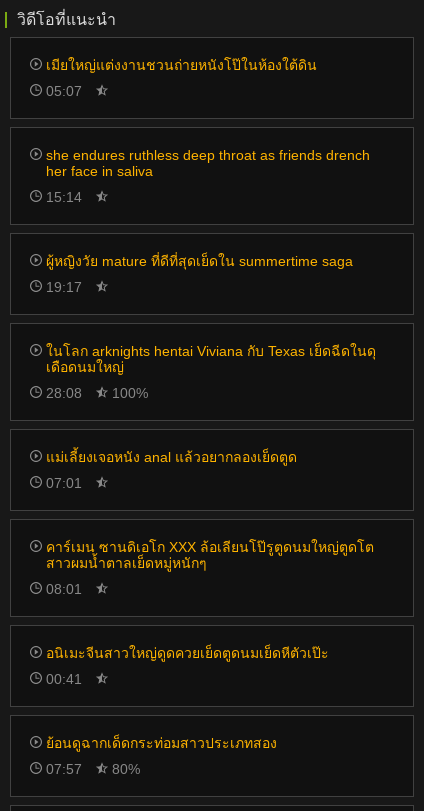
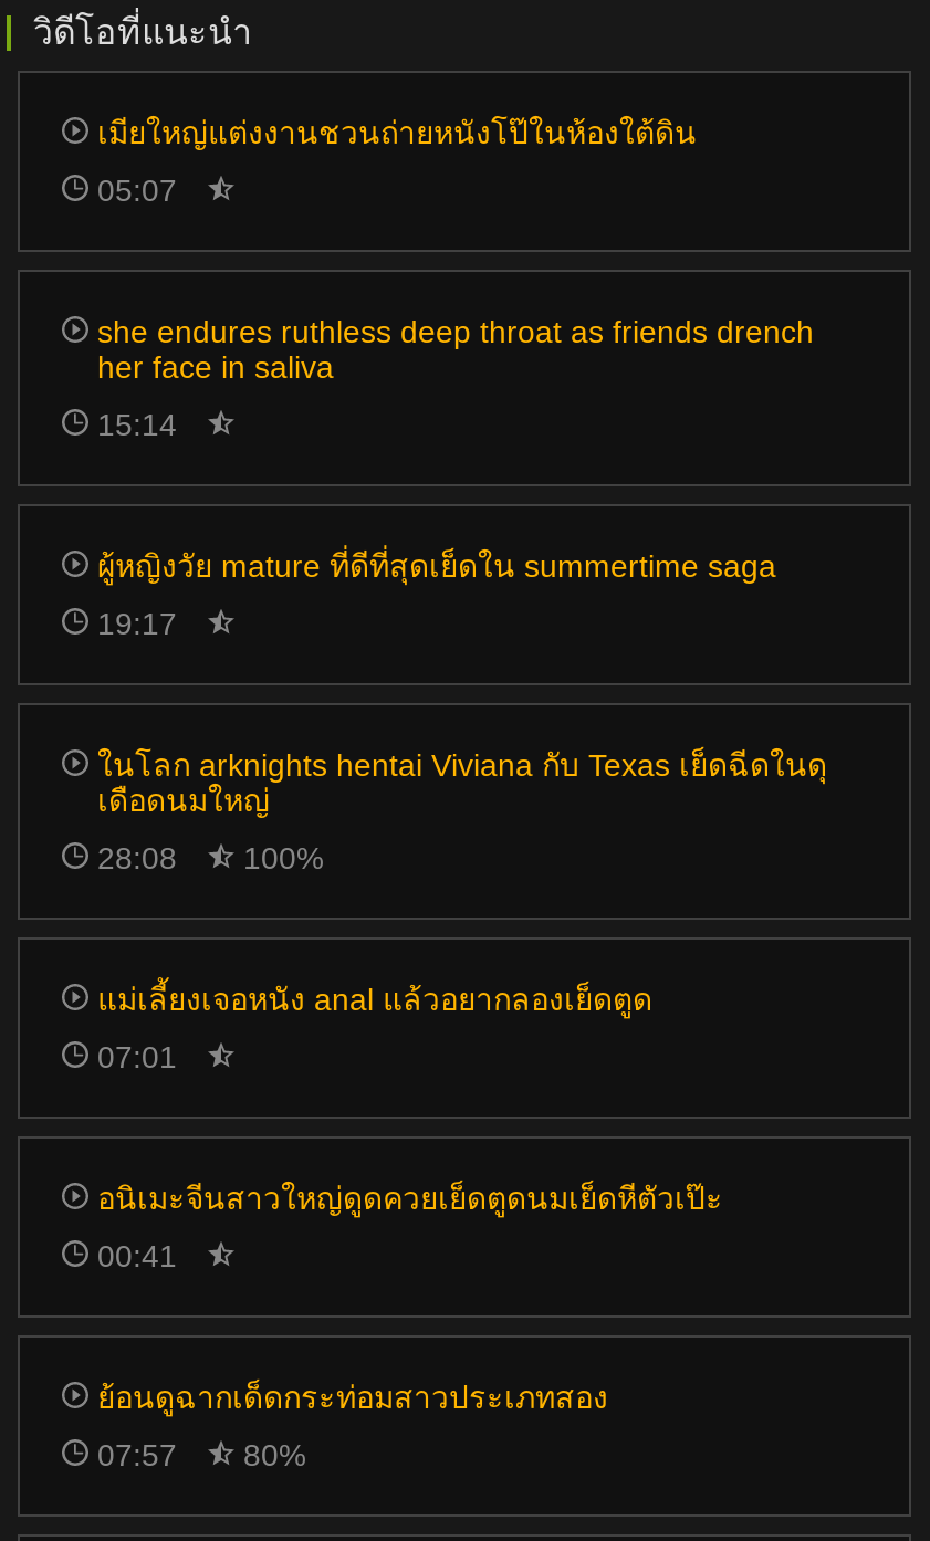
- คาร์เมน ซานดิเอโก XXX ล้อเลียนโป๊รูตูดนมใหญ่ตูดโต
- สาวผมน้ำตาลเย็ดหมู่หนักๆ
- 08:01
